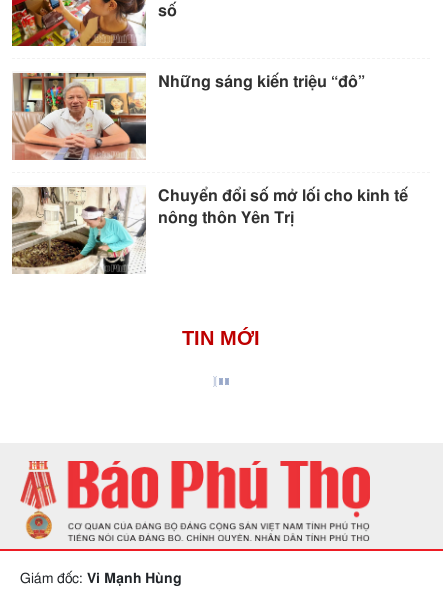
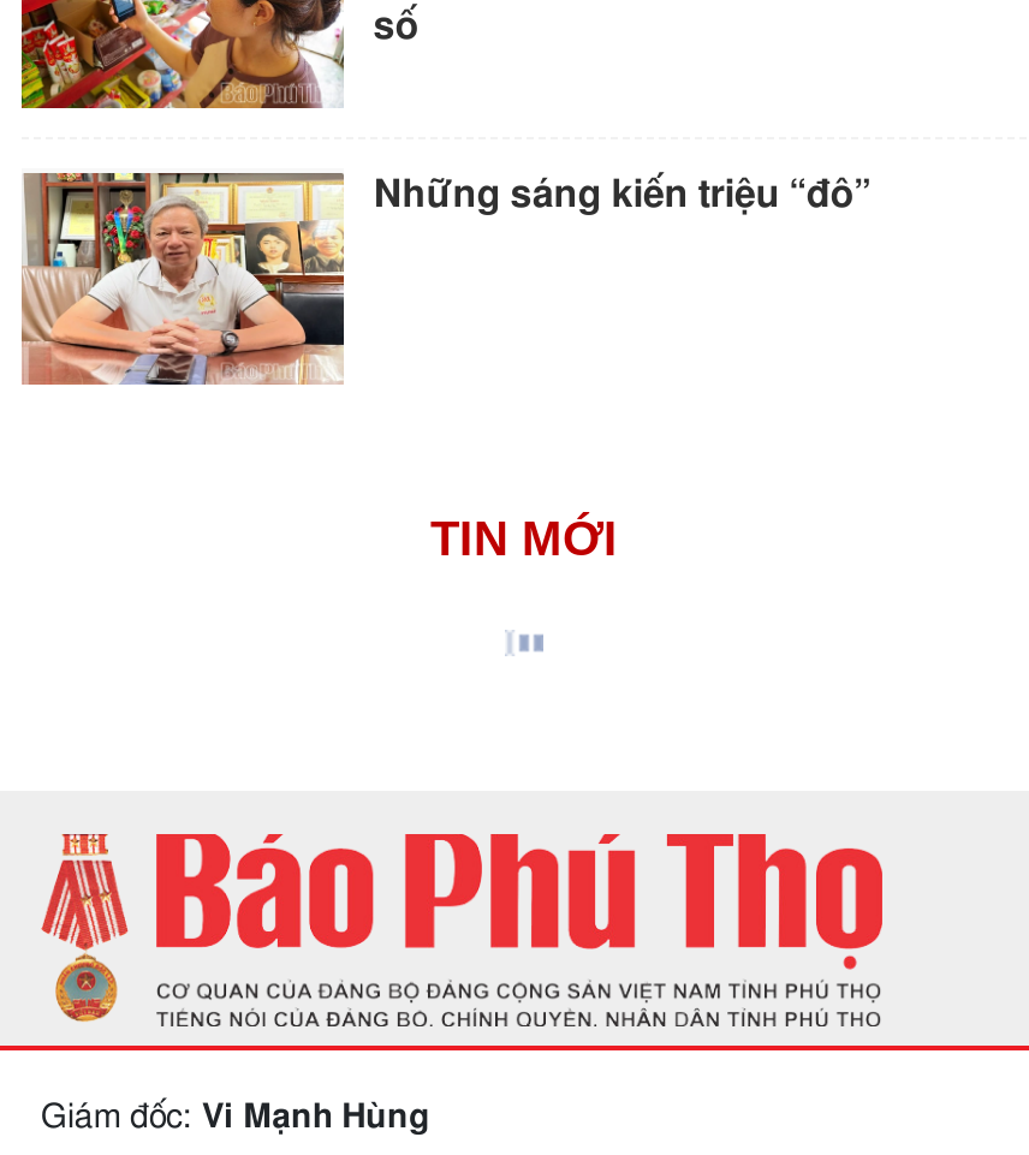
- [image]
- Chuyển đổi số mở lối cho kinh tế
- nông thôn Yên Trị
